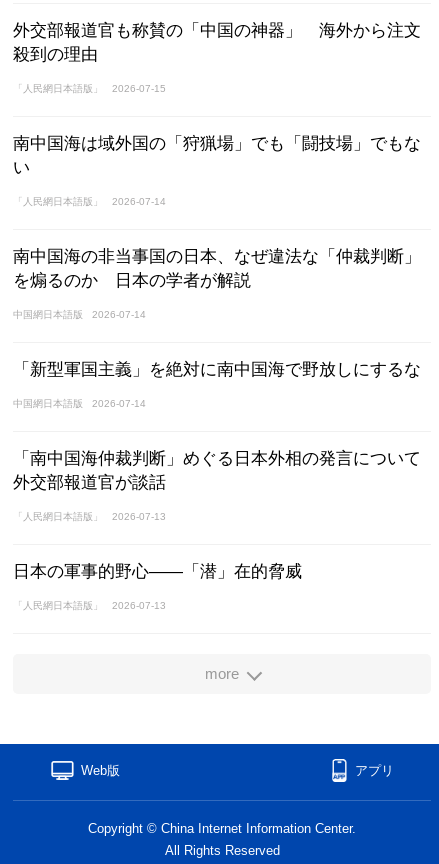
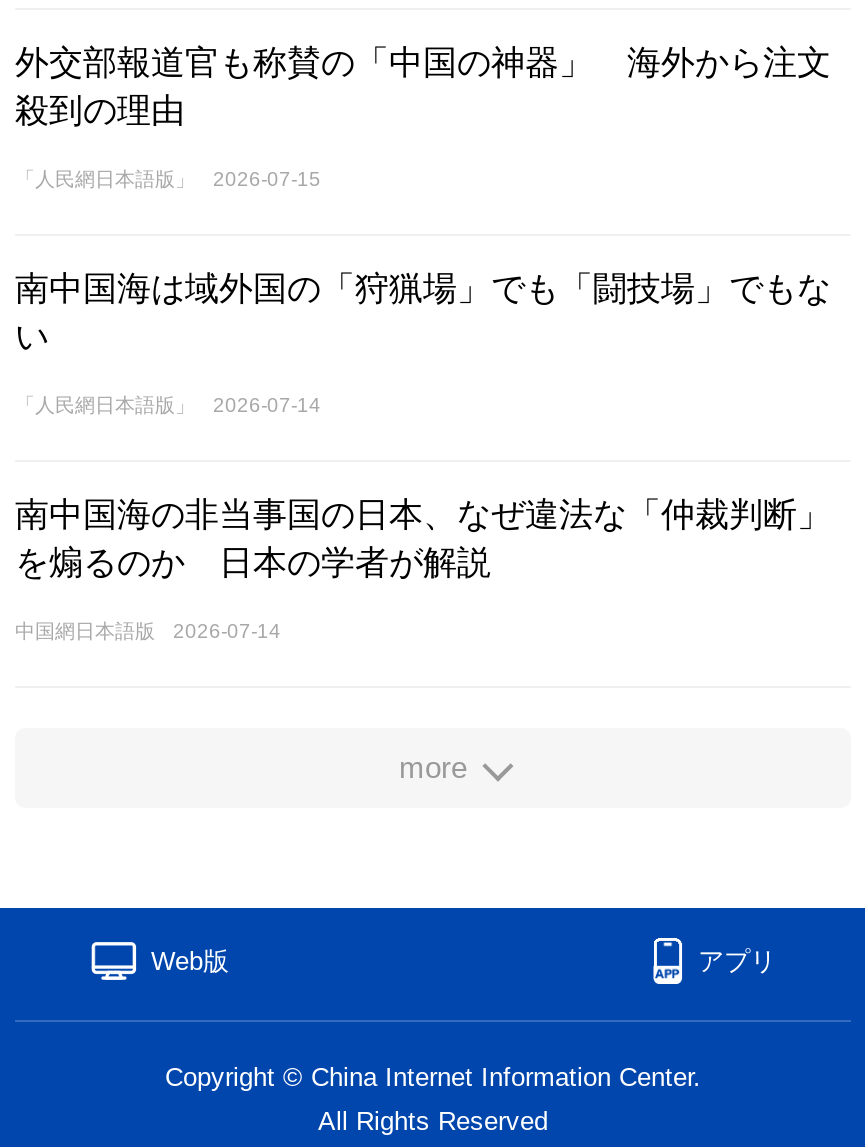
- 「新型軍国主義」を絶対に南中国海で野放しにするな
- 中国網日本語版2026-07-14
- 「南中国海仲裁判断」めぐる日本外相の発言について
- 外交部報道官が談話
- 「人民網日本語版」2026-07-13
- 日本の軍事的野心――「潜」在的脅威
- 「人民網日本語版」2026-07-13
